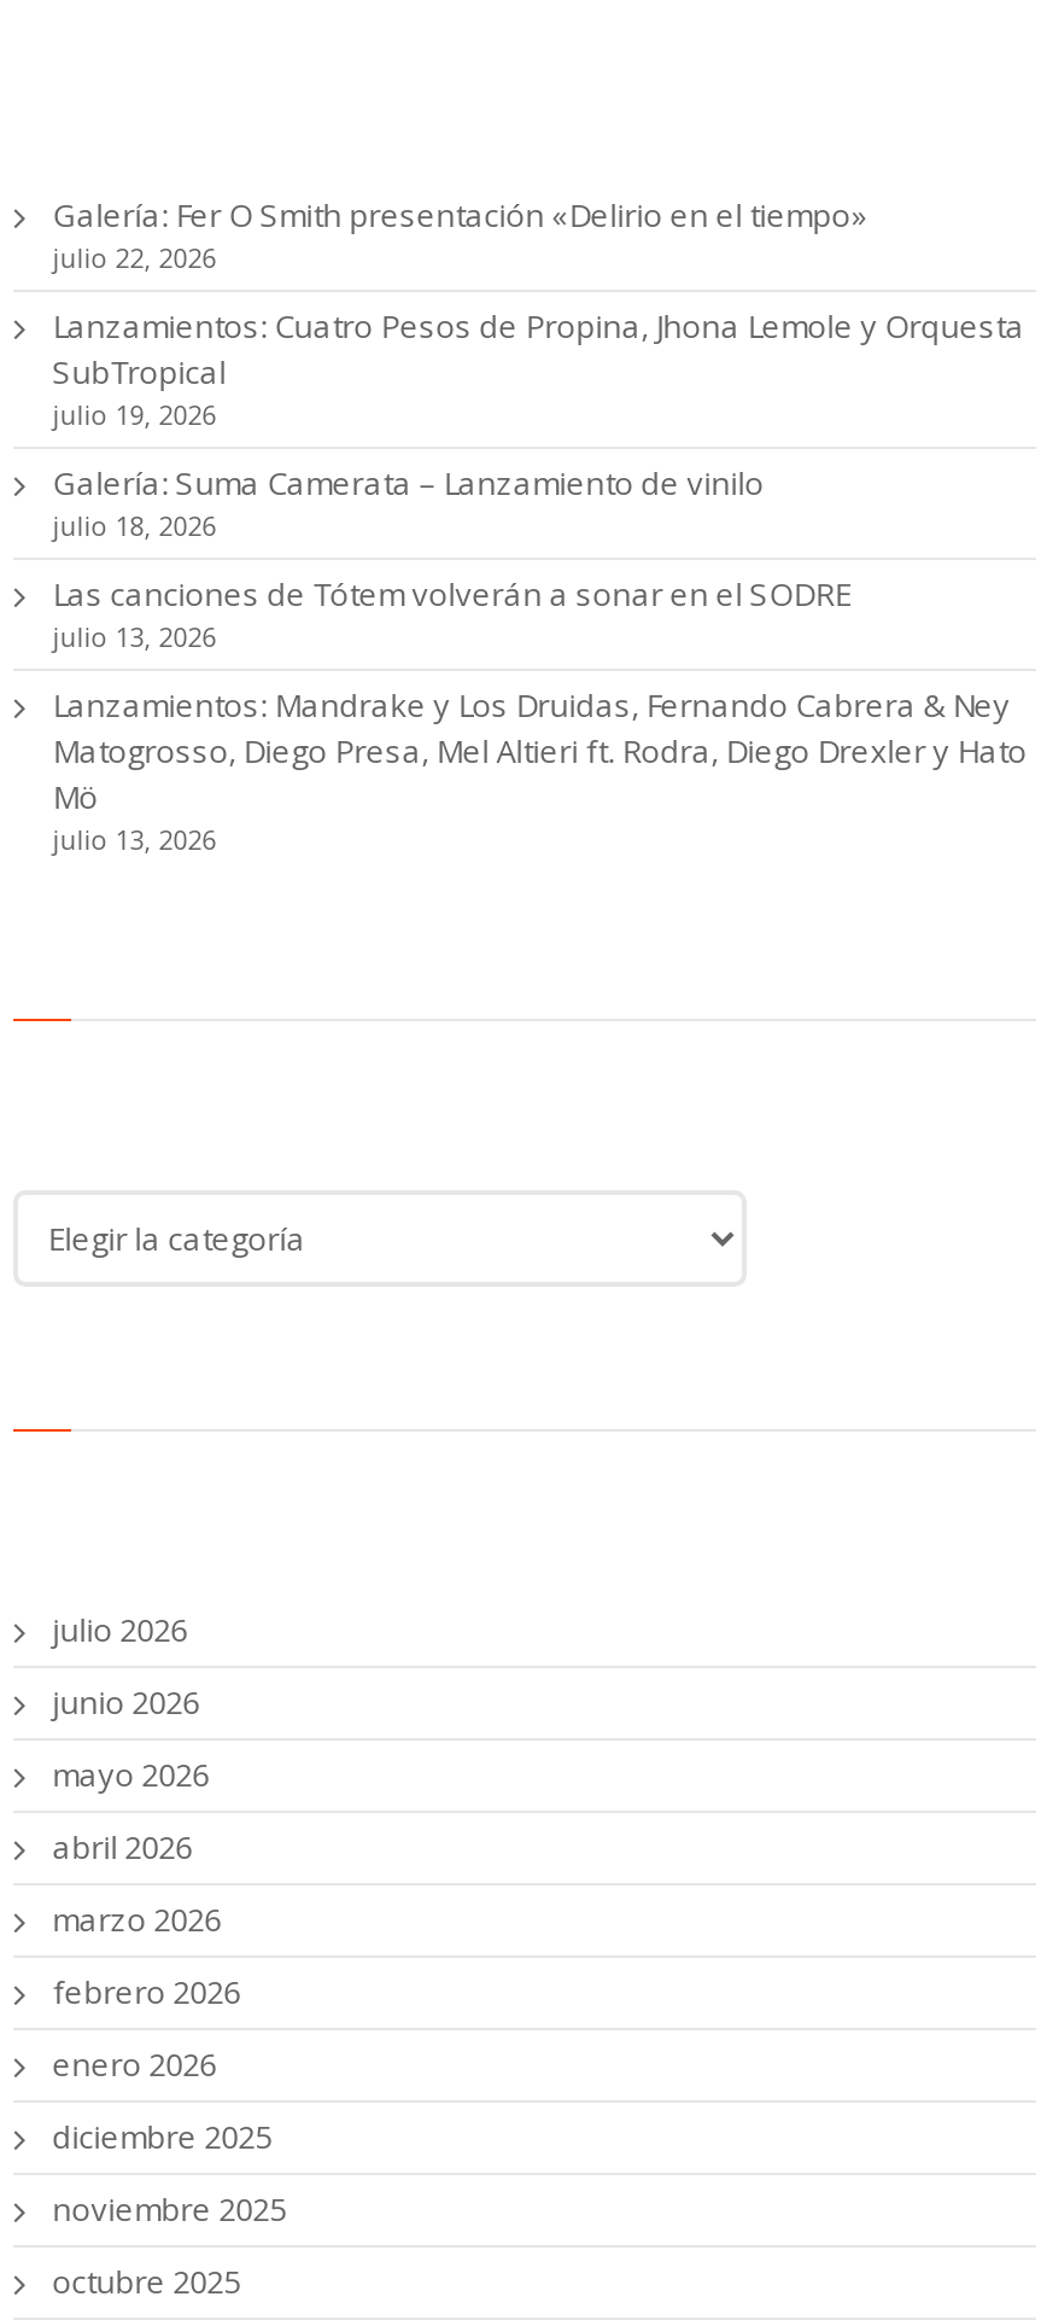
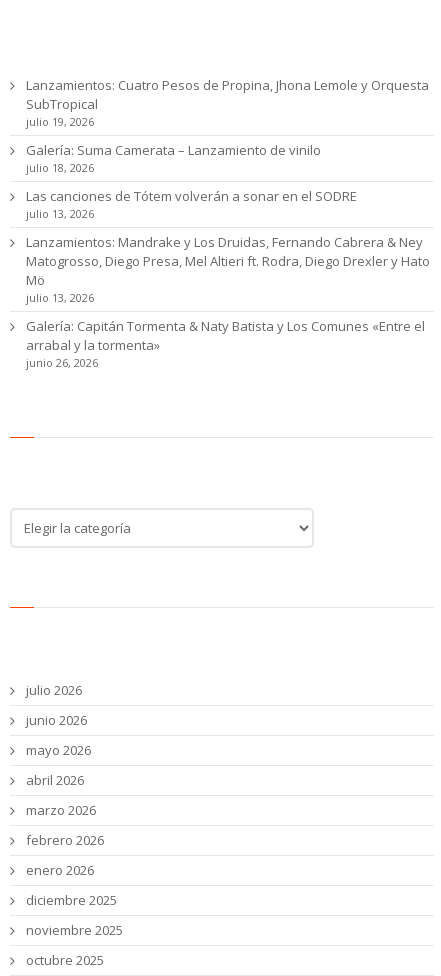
- Galería: Fer O Smith presentación «Delirio en el tiempo»
- julio 22, 2026

moved up: Lanzamientos: Cuatro Pesos de Propina, Jhona Lemole y Orquesta | SubTropical | julio 19, 2026 | ... | Mö | julio 13, 2026

+ Galería: Capitán Tormenta & Naty Batista y Los Comunes «Entre el
+ arrabal y la tormenta»
+ junio 26, 2026
